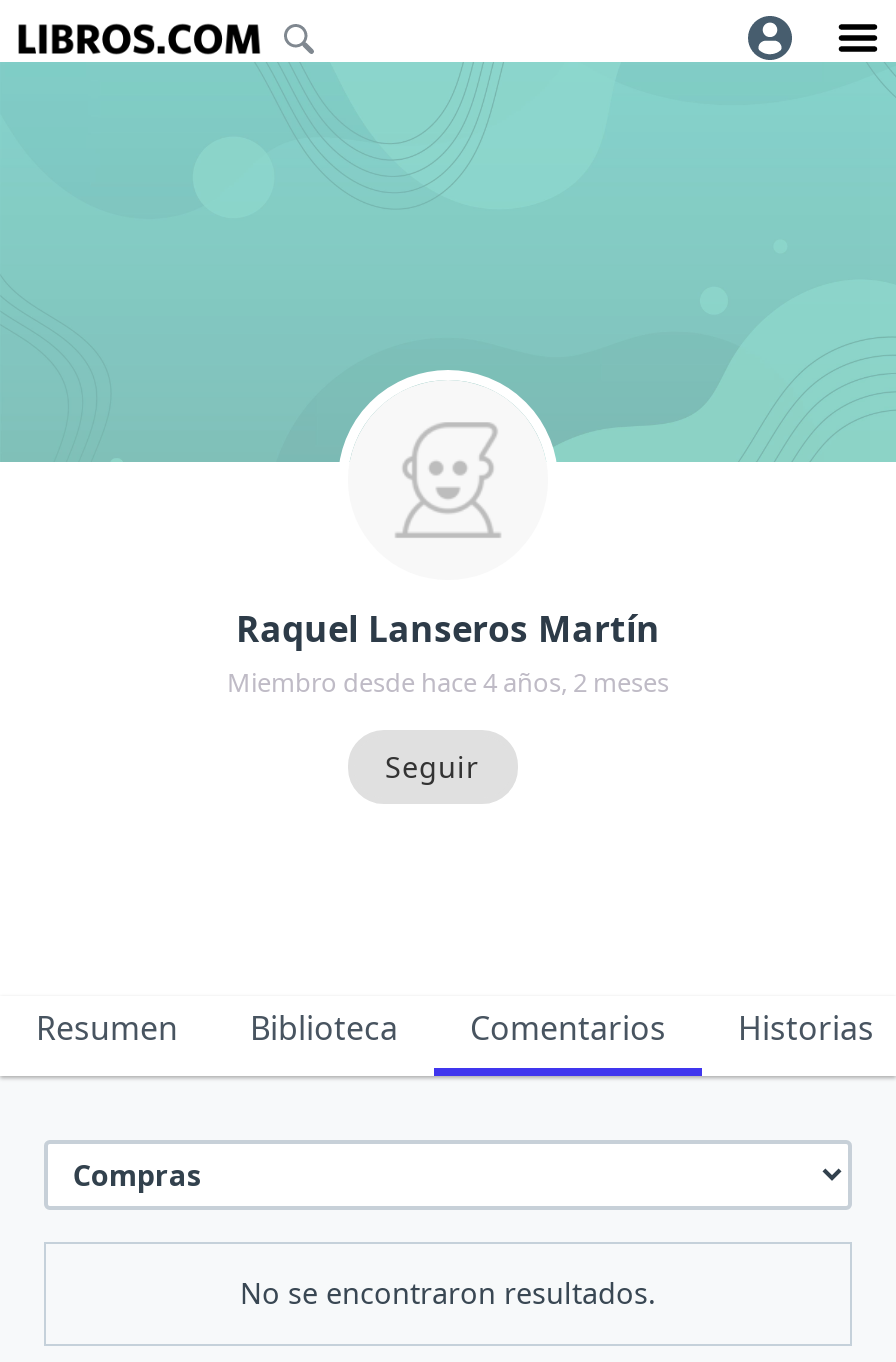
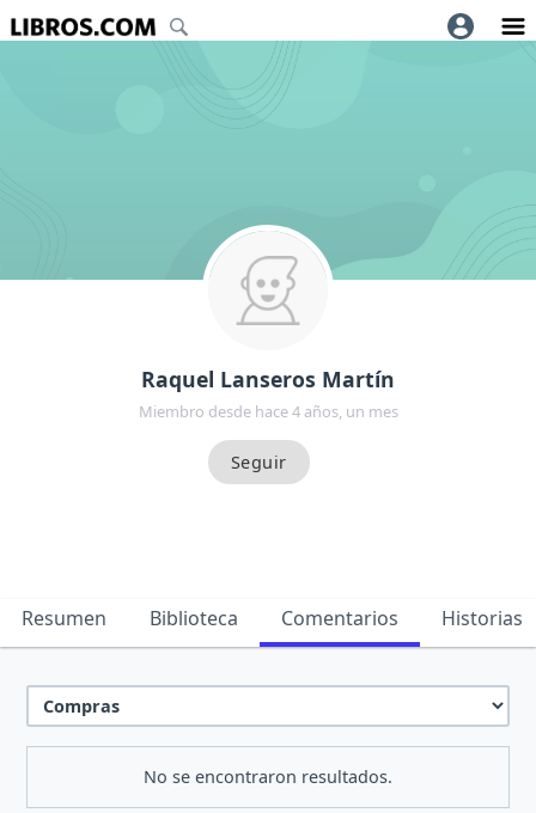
- Miembro desde hace 4 años, 2 meses
+ Miembro desde hace 4 años, un mes
